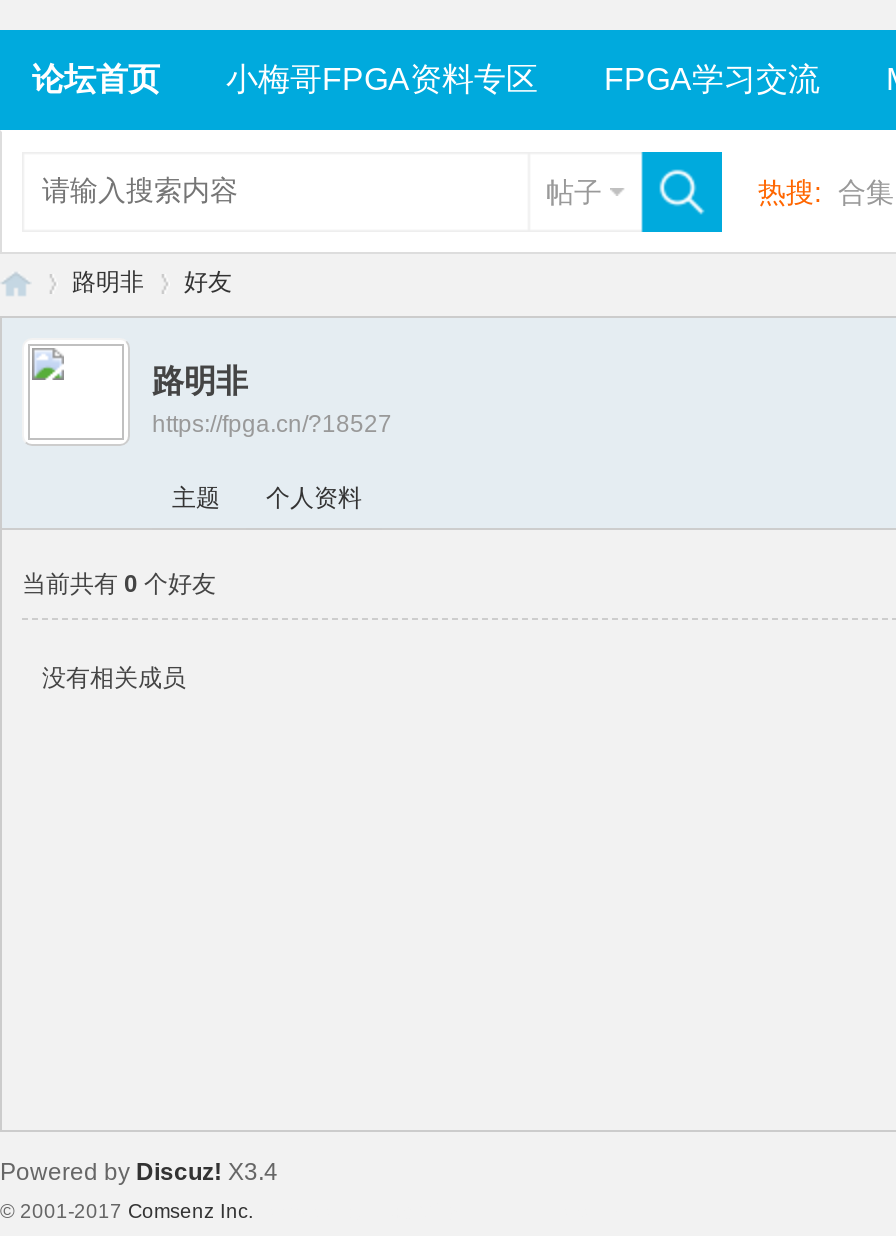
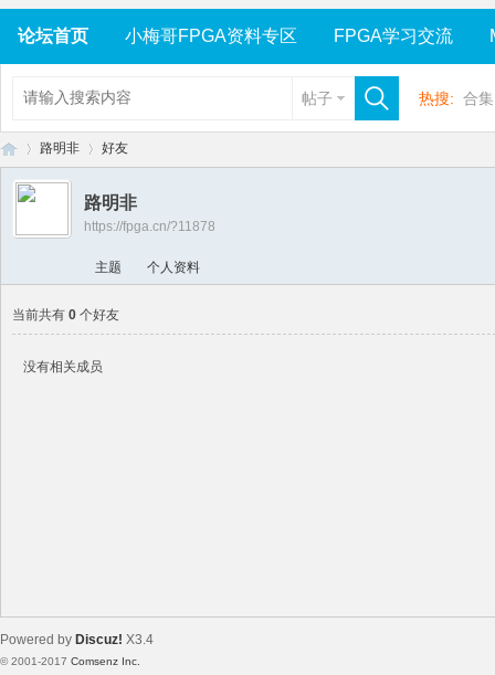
- https://fpga.cn/?18527
+ https://fpga.cn/?11878
